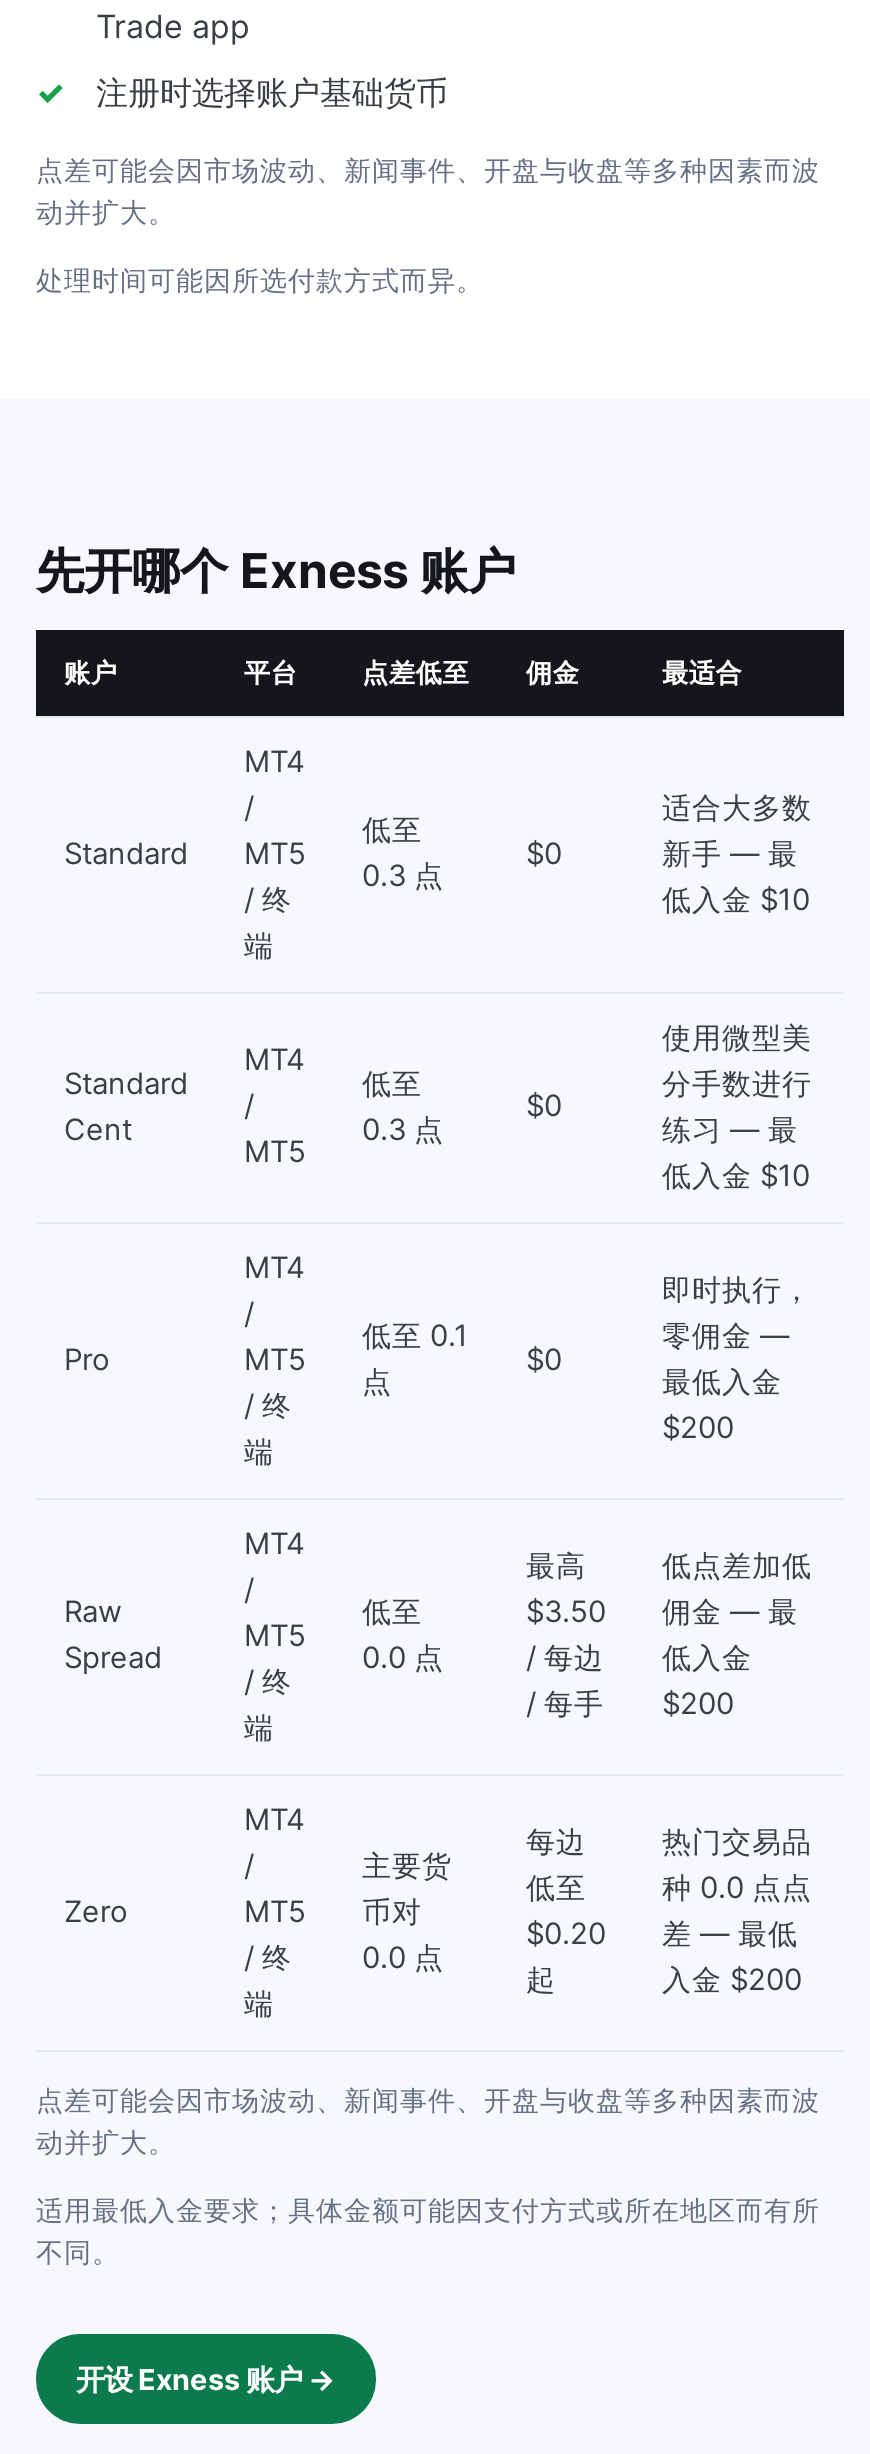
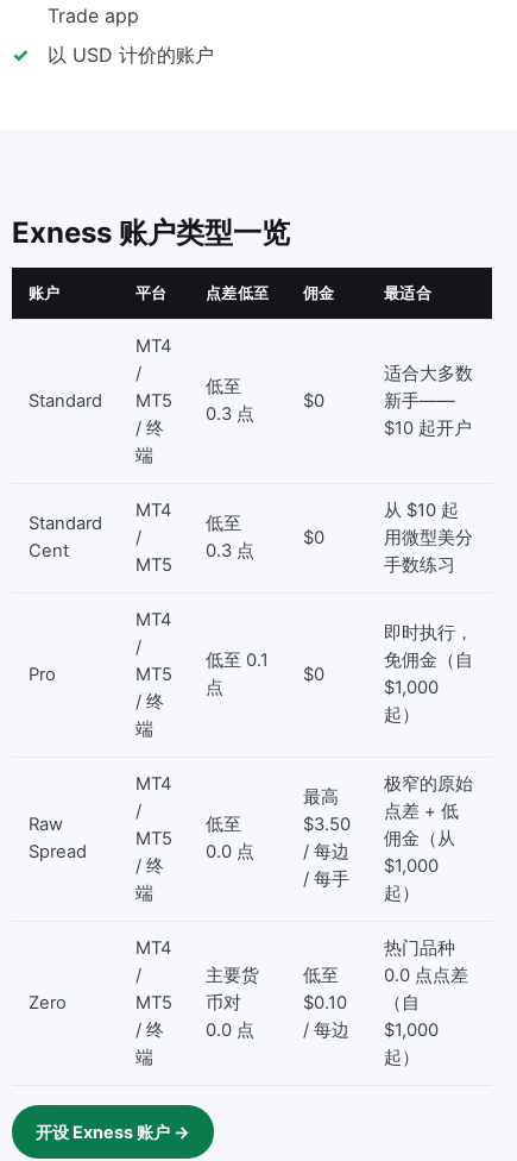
- 注册时选择账户基础货币
- 点差可能会因市场波动、新闻事件、开盘与收盘等多种因素而波
- 动并扩大。
- 处理时间可能因所选付款方式而异。
+ 以 USD 计价的账户

- 先开哪个 Exness 账户
+ Exness 账户类型一览

- 新手 — 最
- 低入金 $10
+ 新手——
+ $10 起开户

- 使用微型美
- 分手数进行
- 练习 — 最
- 低入金 $10
+ 从 $10 起
+ 用微型美分
+ 手数练习

- 零佣金 —
- 最低入金
- $200
+ 免佣金（自
+ $1,000
+ 起）

- 低点差加低
- 佣金 — 最
- 低入金
- $200
+ 极窄的原始
+ 点差 + 低
+ 佣金（从
+ $1,000
+ 起）

- 热门交易品
- 种 0.0 点点
- 差 — 最低
- 入金 $200
- 点差可能会因市场波动、新闻事件、开盘与收盘等多种因素而波
- 动并扩大。
- 适用最低入金要求；具体金额可能因支付方式或所在地区而有所
- 不同。
+ 热门品种
+ 0.0 点点差
+ （自
+ $1,000
+ 起）

- 每边

- $0.20
- 起
+ $0.10
+ / 每边
